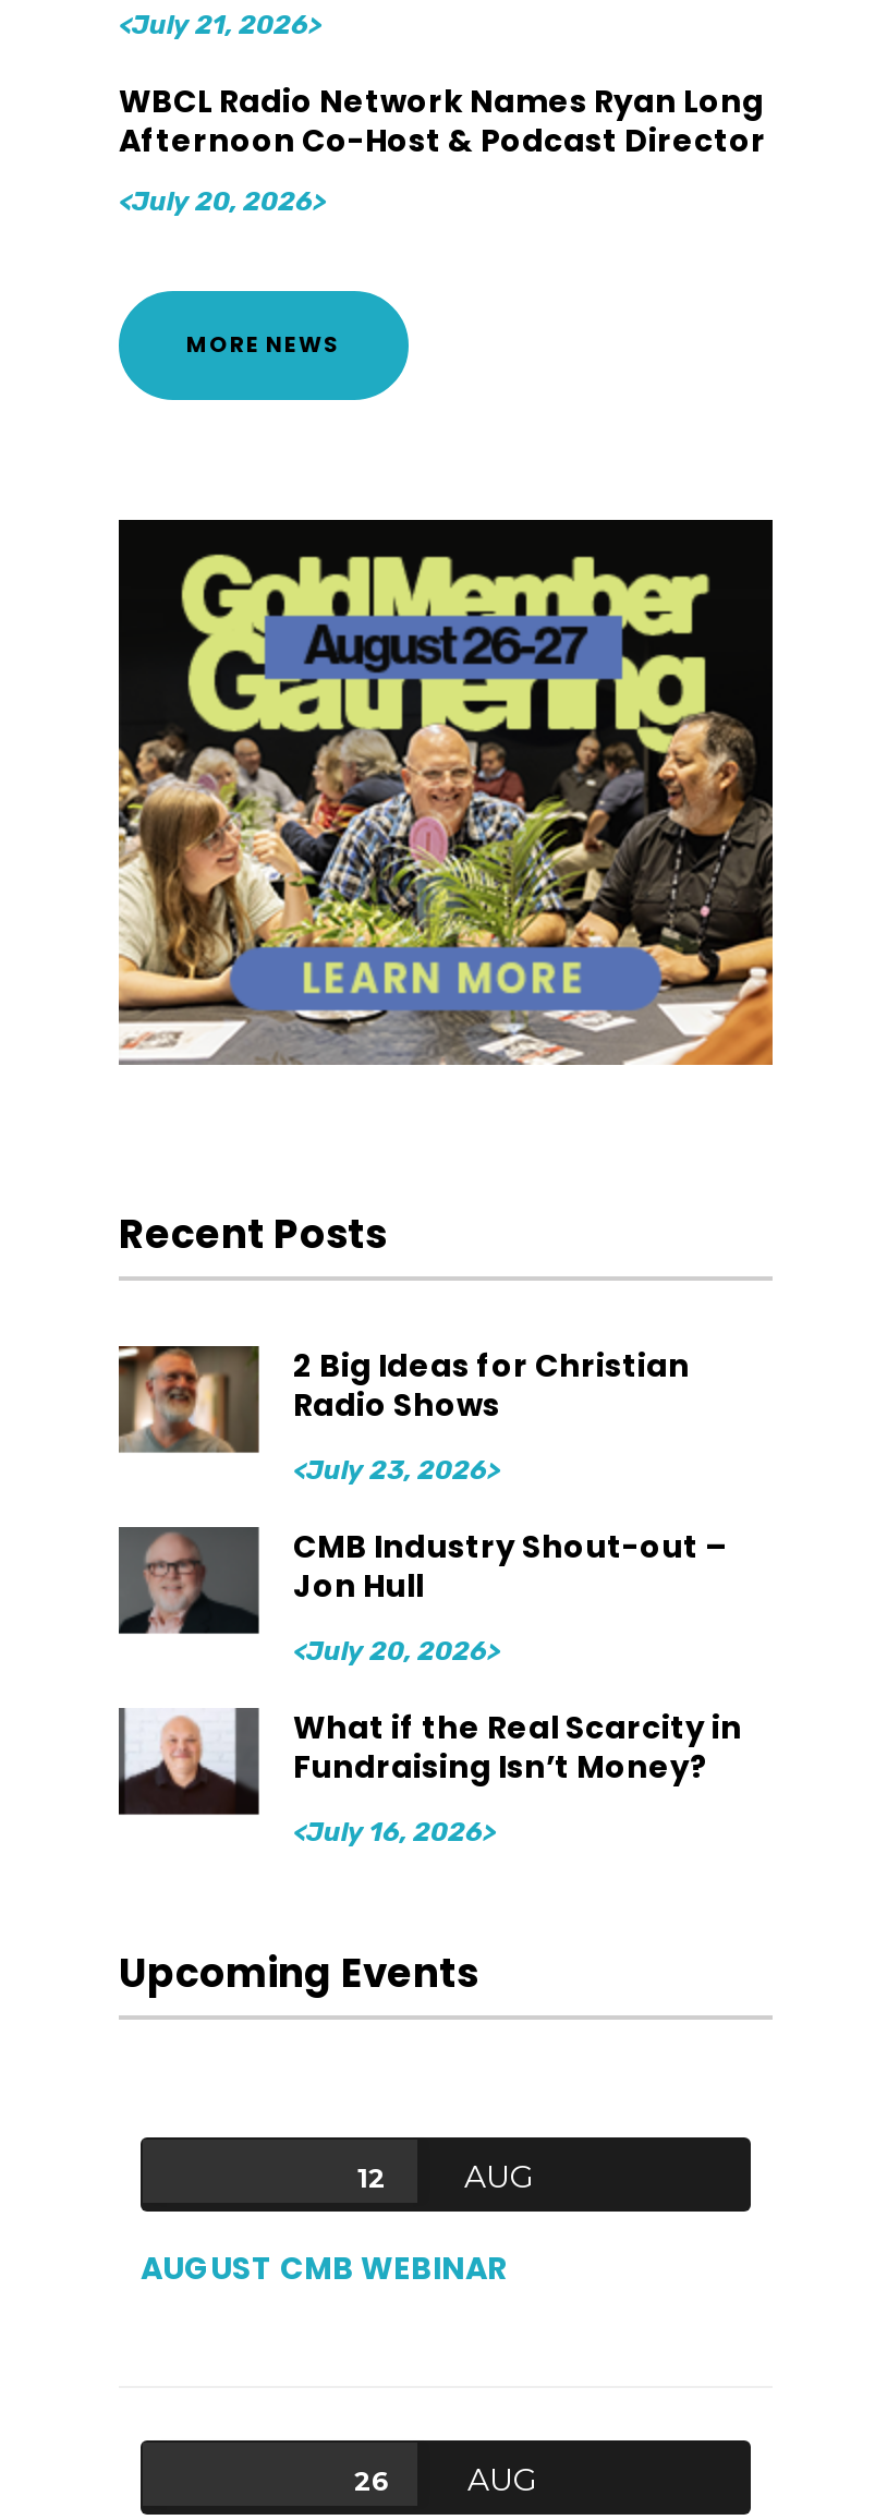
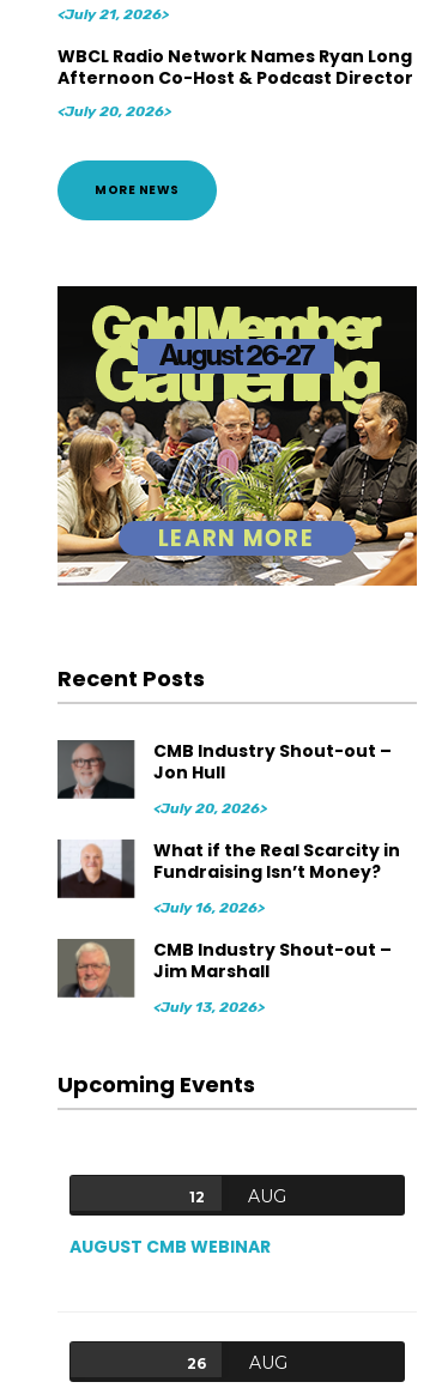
- [image]
- 2 Big Ideas for Christian
- Radio Shows
- <July 23, 2026>

moved up: [image] | CMB Industry Shout-out – | Jon Hull | <July 20, 2026> | What if the Real Scarcity in | Fundraising Isn’t Money? | <July 16, 2026>

+ [image]
+ CMB Industry Shout-out –
+ Jim Marshall
+ <July 13, 2026>
